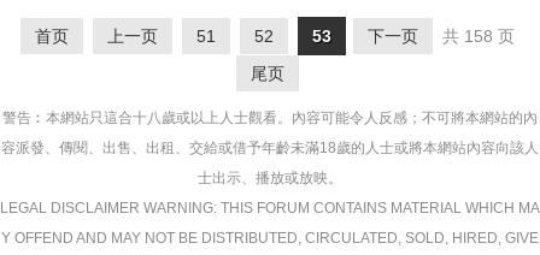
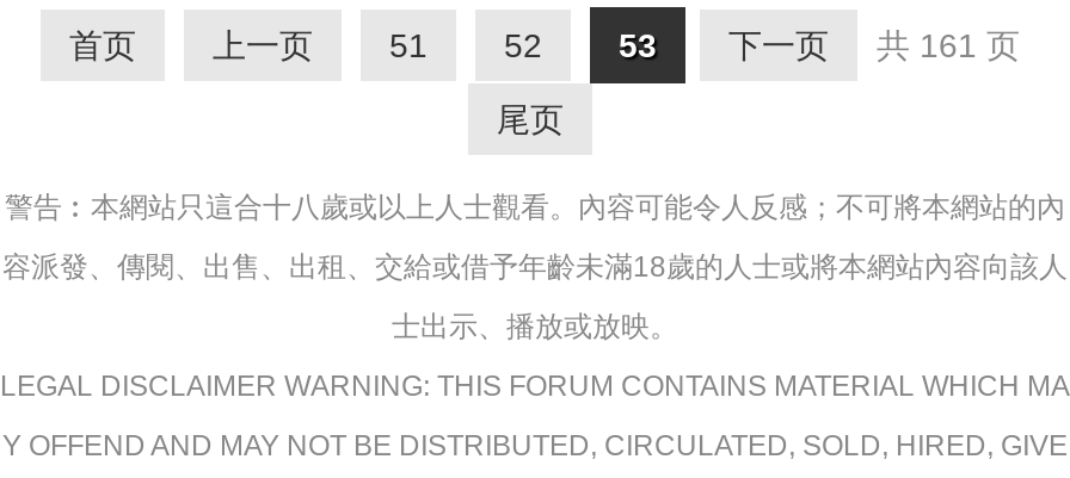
- 首页 上一页 51 52 53 下一页 共 158 页
+ 首页 上一页 51 52 53 下一页 共 161 页
